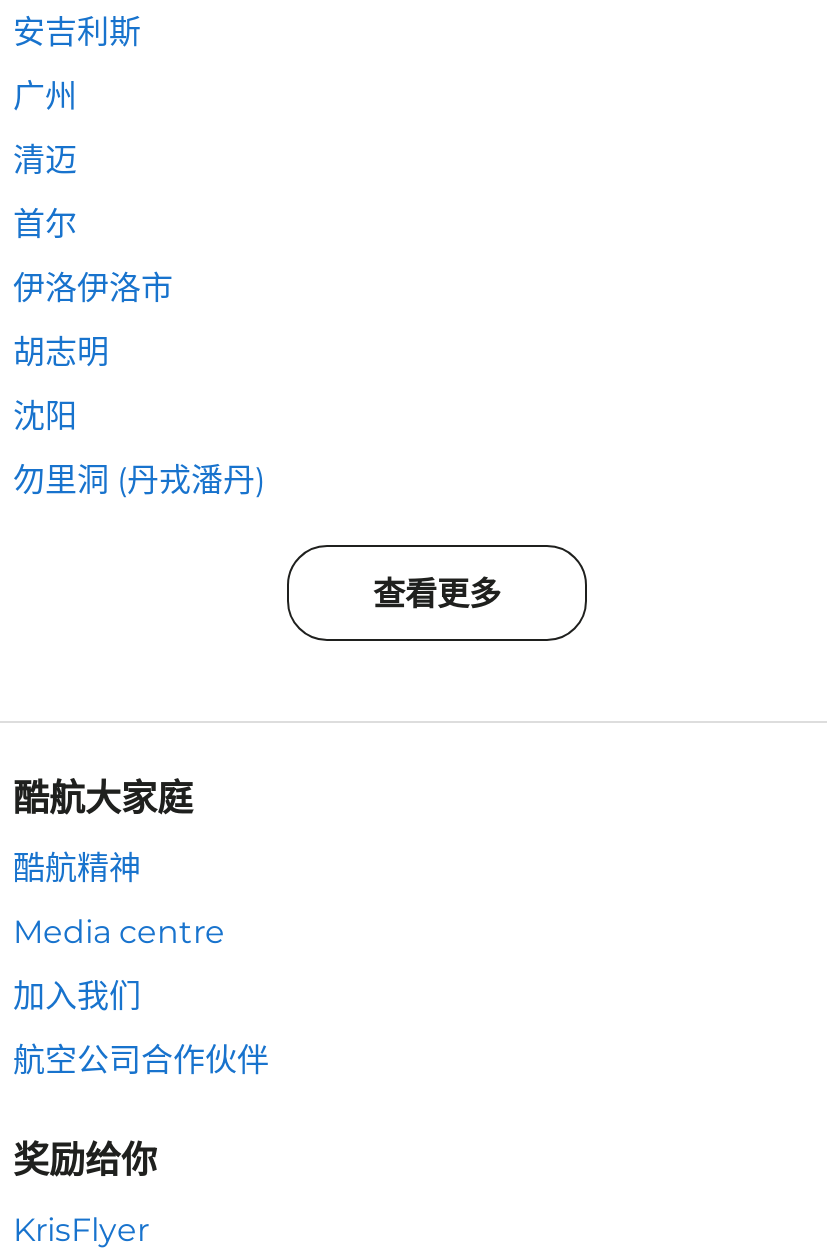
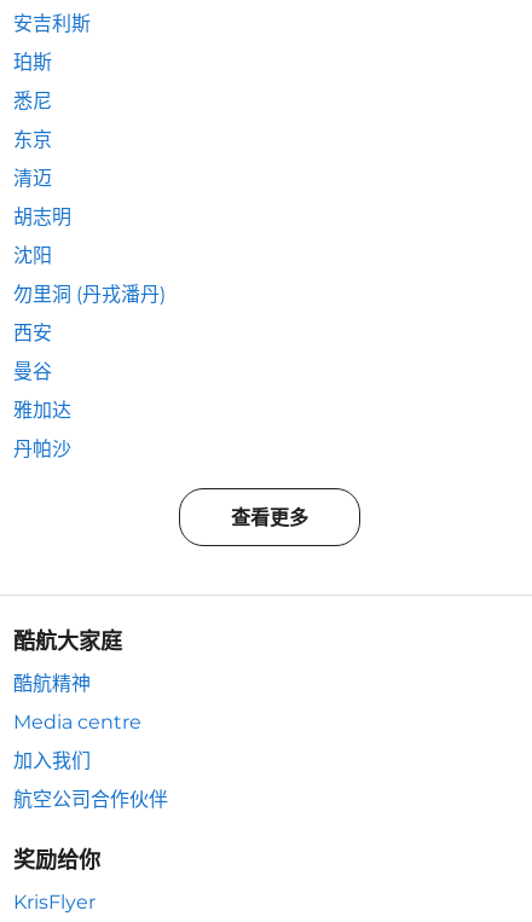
- 广州
+ 珀斯
+ 悉尼
+ 东京

- 首尔
- 伊洛伊洛市

+ 西安
+ 曼谷
+ 雅加达
+ 丹帕沙
